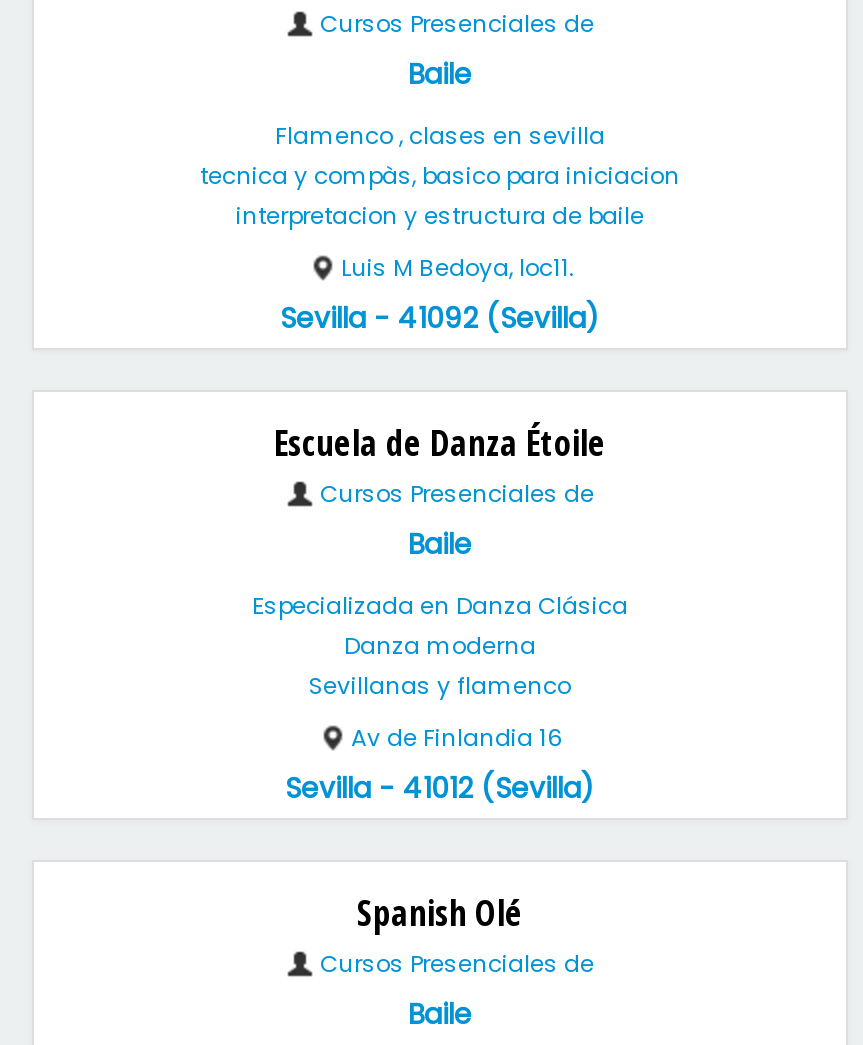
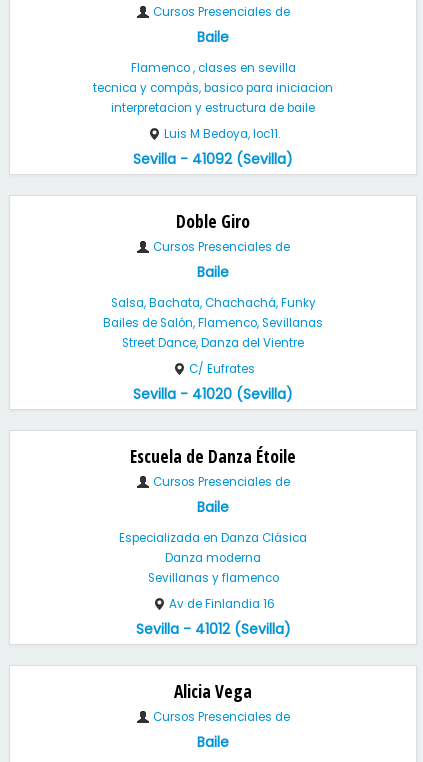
+ Doble Giro
+ Cursos Presenciales de
+ Baile
+ Salsa, Bachata, Chachachá, Funky
+ Bailes de Salón, Flamenco, Sevillanas
+ Street Dance, Danza del Vientre
+ C/ Eufrates
+ Sevilla - 41020 (Sevilla)

- Spanish Olé
+ Alicia Vega
